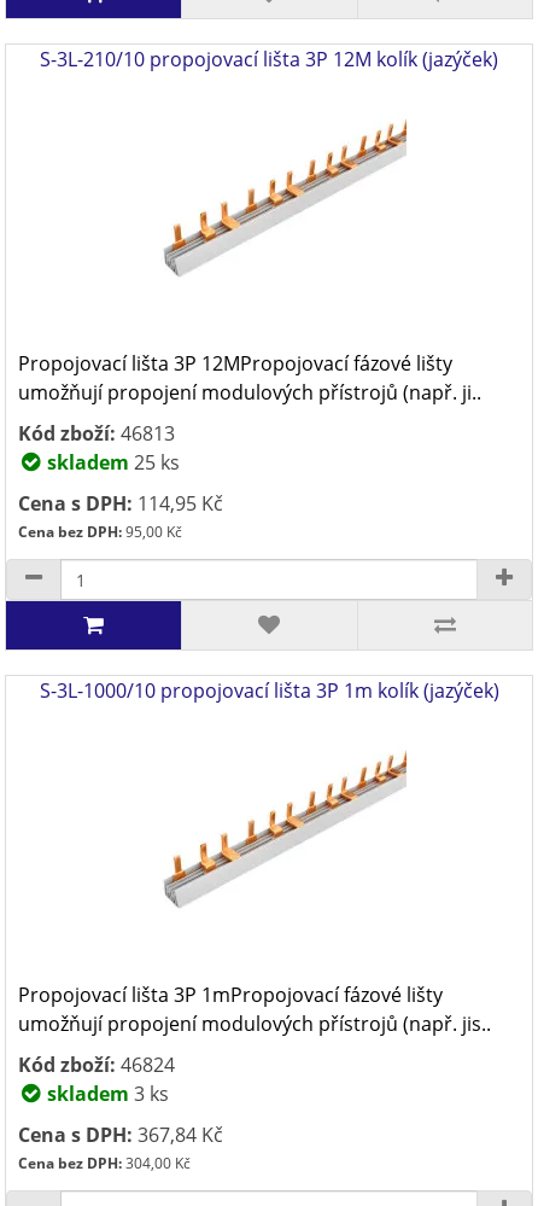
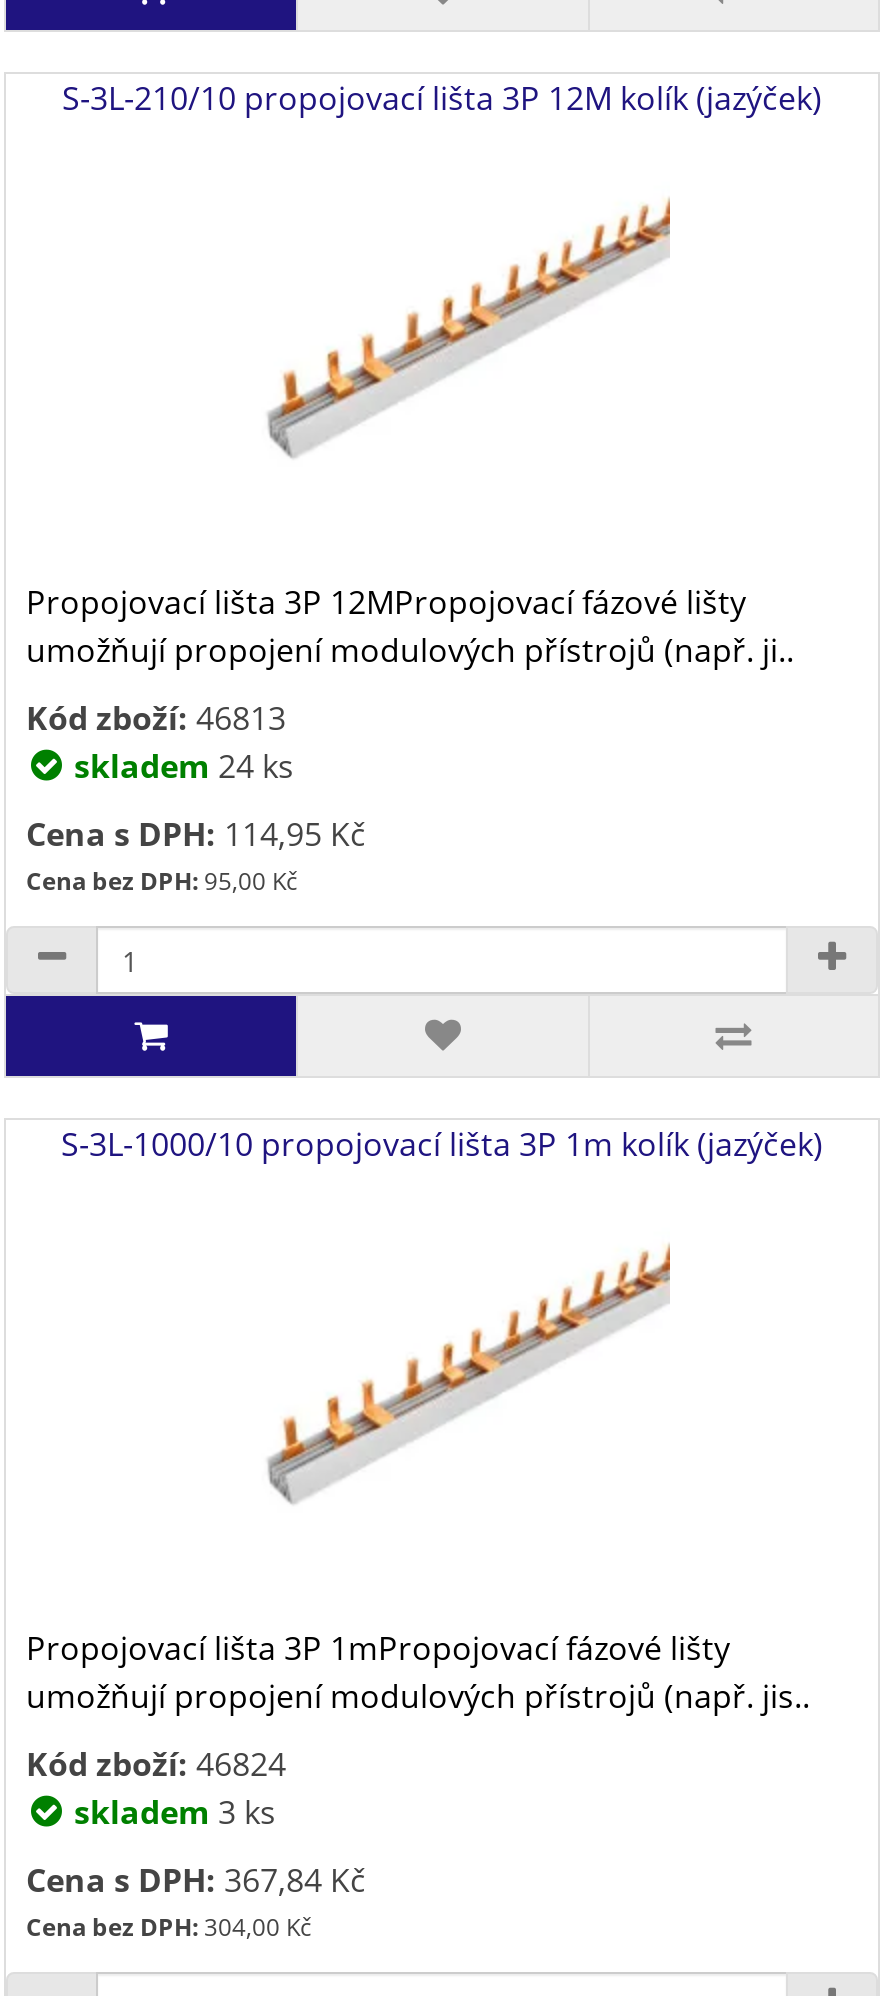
- skladem 25 ks
+ skladem 24 ks
